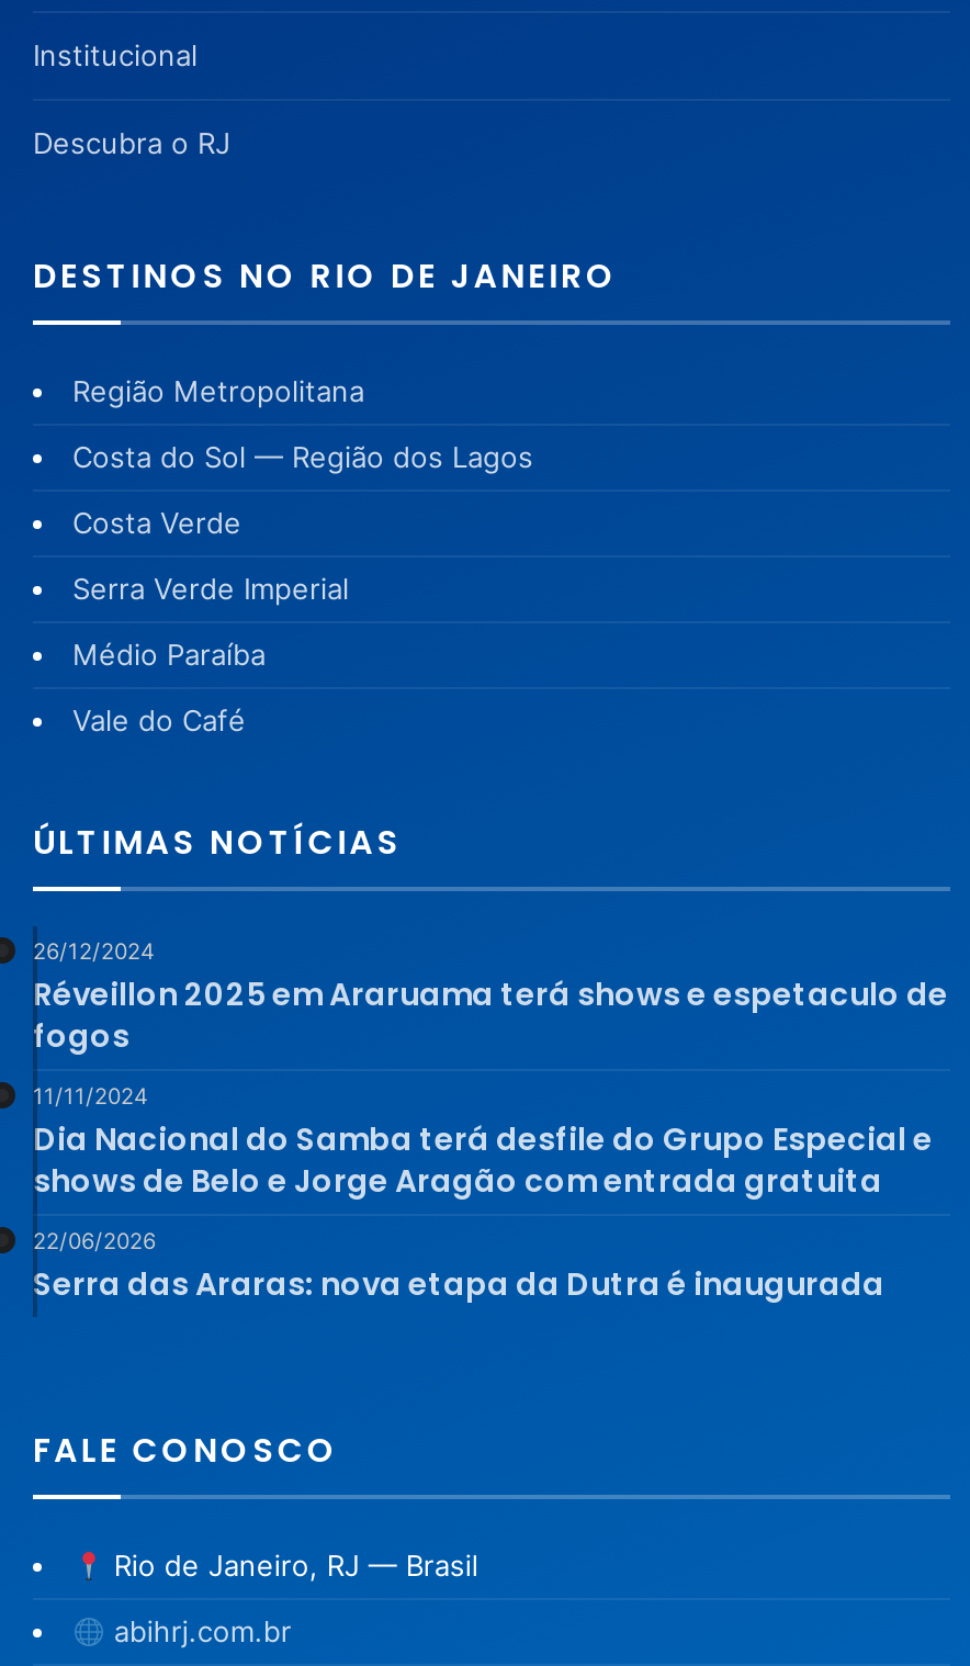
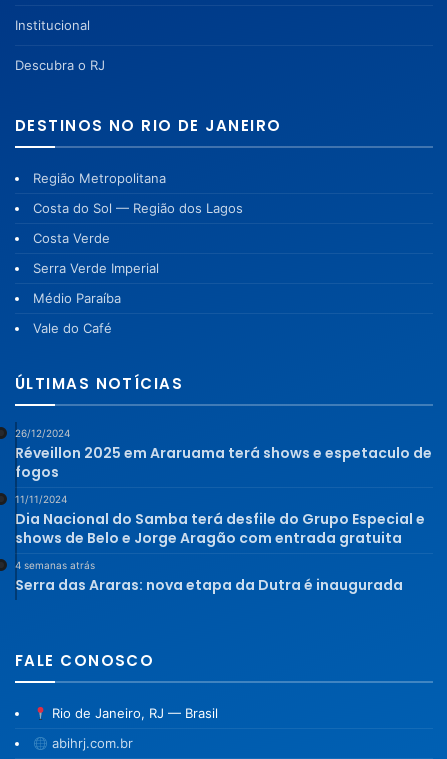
- 22/06/2026
+ 4 semanas atrás
